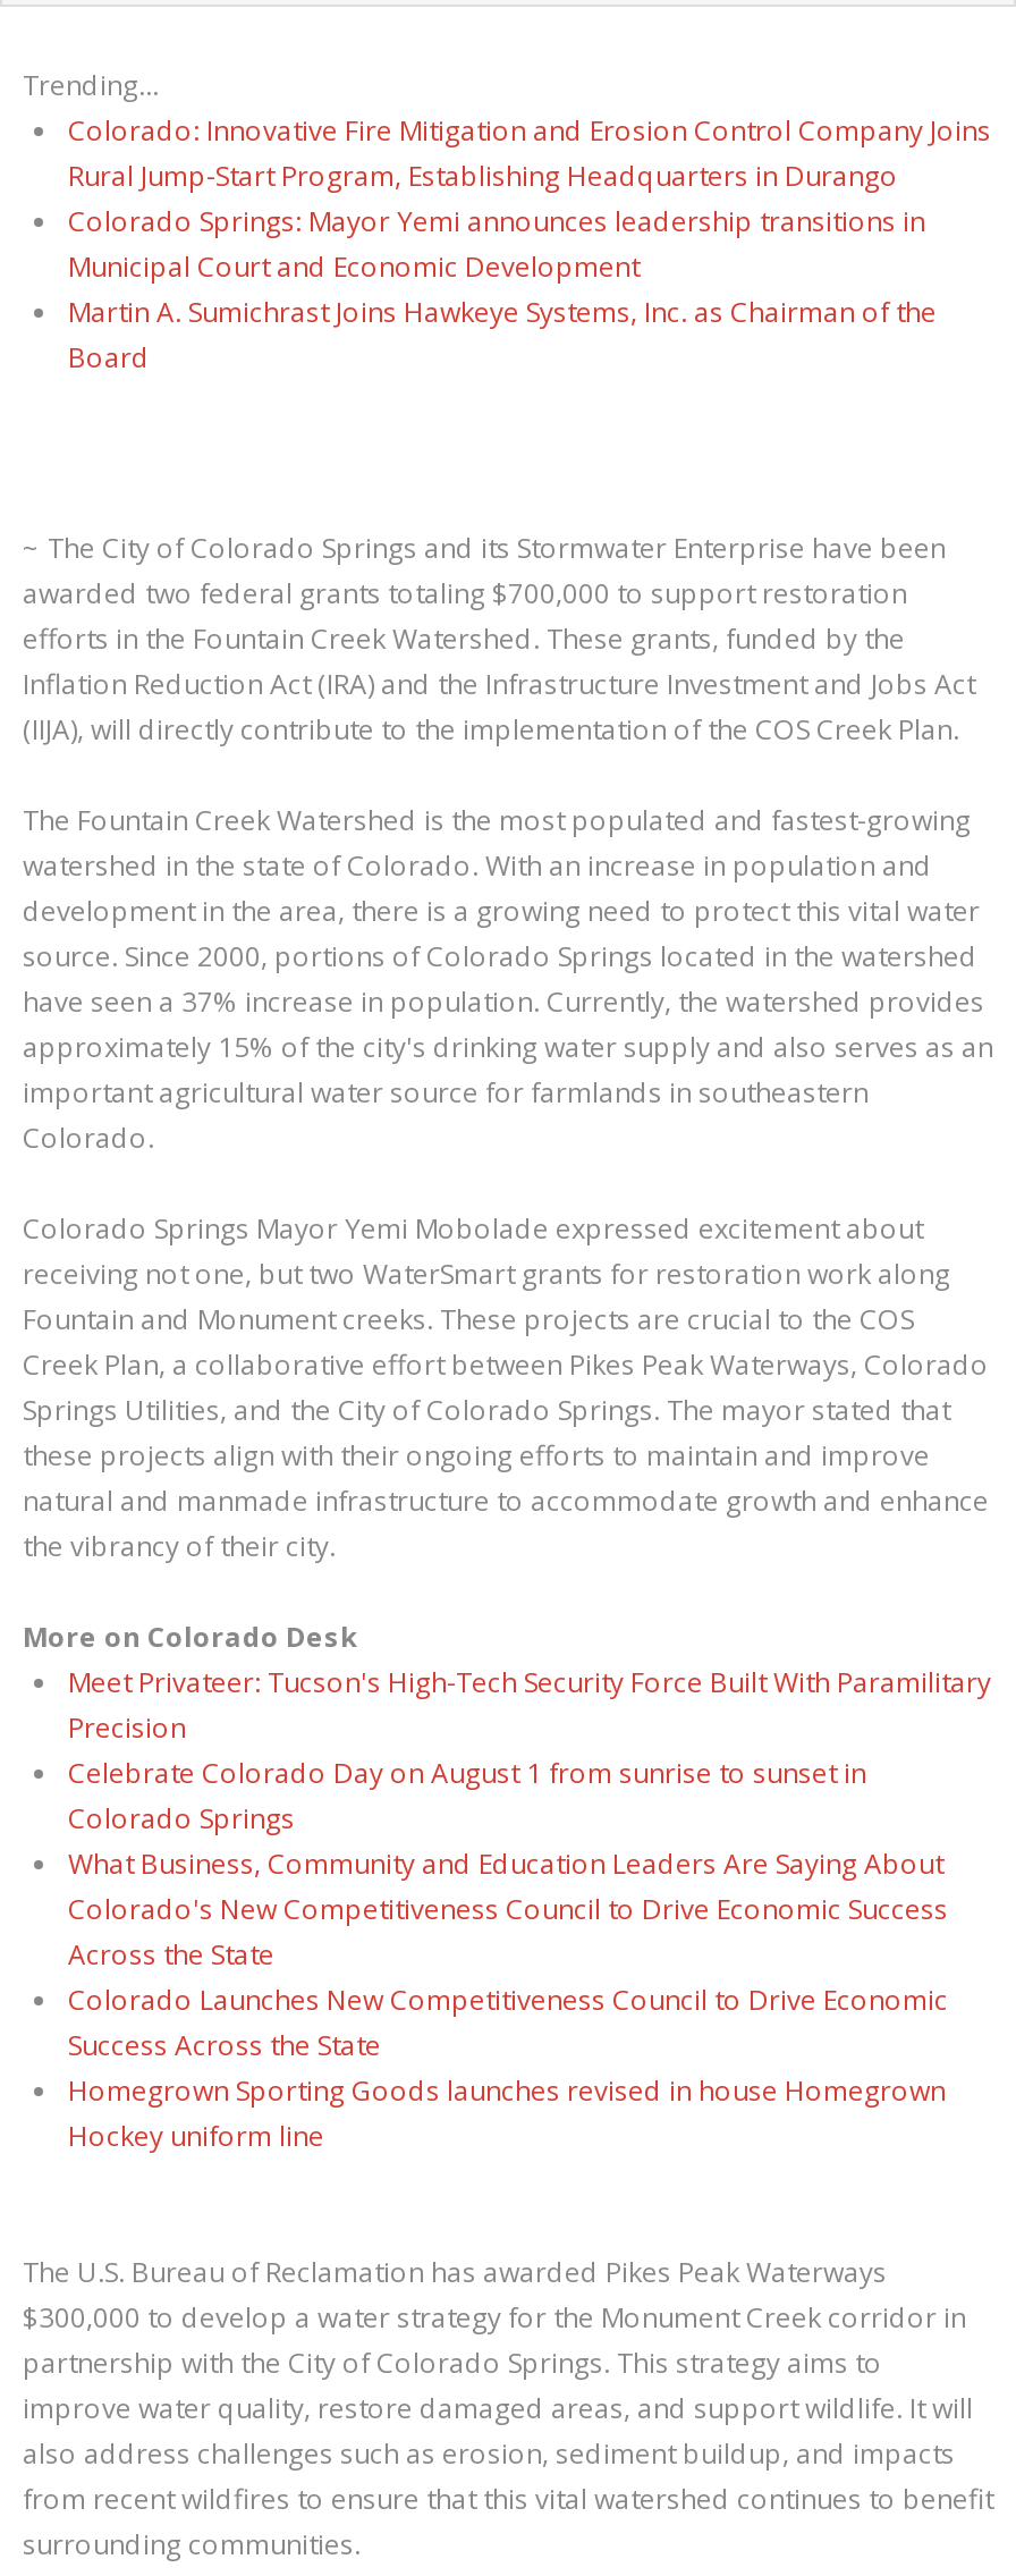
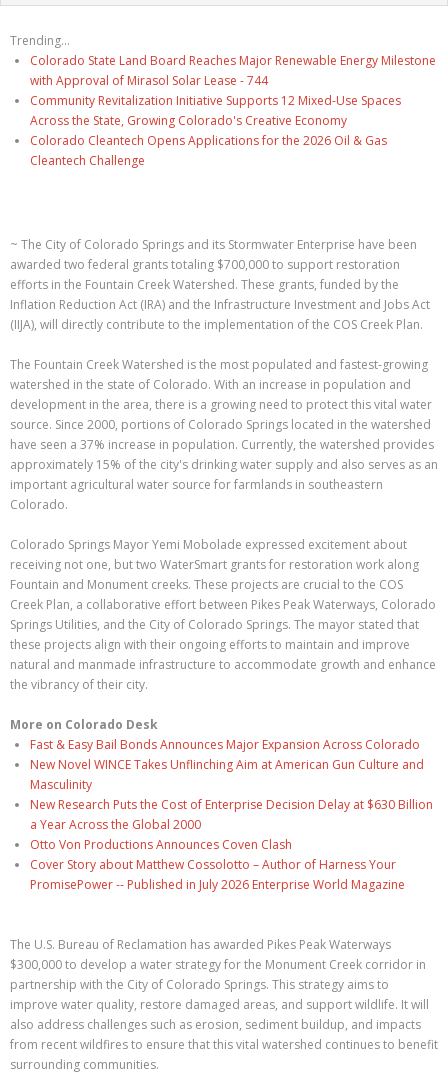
- Colorado: Innovative Fire Mitigation and Erosion Control Company Joins
- Rural Jump-Start Program, Establishing Headquarters in Durango
- Colorado Springs: Mayor Yemi announces leadership transitions in
- Municipal Court and Economic Development
- Martin A. Sumichrast Joins Hawkeye Systems, Inc. as Chairman of the
- Board
+ Colorado State Land Board Reaches Major Renewable Energy Milestone
+ with Approval of Mirasol Solar Lease - 744
+ Community Revitalization Initiative Supports 12 Mixed-Use Spaces
+ Across the State, Growing Colorado's Creative Economy
+ Colorado Cleantech Opens Applications for the 2026 Oil & Gas
+ Cleantech Challenge

- Meet Privateer: Tucson's High-Tech Security Force Built With Paramilitary
- Precision
- Celebrate Colorado Day on August 1 from sunrise to sunset in
- Colorado Springs
- What Business, Community and Education Leaders Are Saying About
- Colorado's New Competitiveness Council to Drive Economic Success
- Across the State
- Colorado Launches New Competitiveness Council to Drive Economic
- Success Across the State
- Homegrown Sporting Goods launches revised in house Homegrown
- Hockey uniform line
+ Fast & Easy Bail Bonds Announces Major Expansion Across Colorado
+ New Novel WINCE Takes Unflinching Aim at American Gun Culture and
+ Masculinity
+ New Research Puts the Cost of Enterprise Decision Delay at $630 Billion
+ a Year Across the Global 2000
+ Otto Von Productions Announces Coven Clash
+ Cover Story about Matthew Cossolotto – Author of Harness Your
+ PromisePower -- Published in July 2026 Enterprise World Magazine
